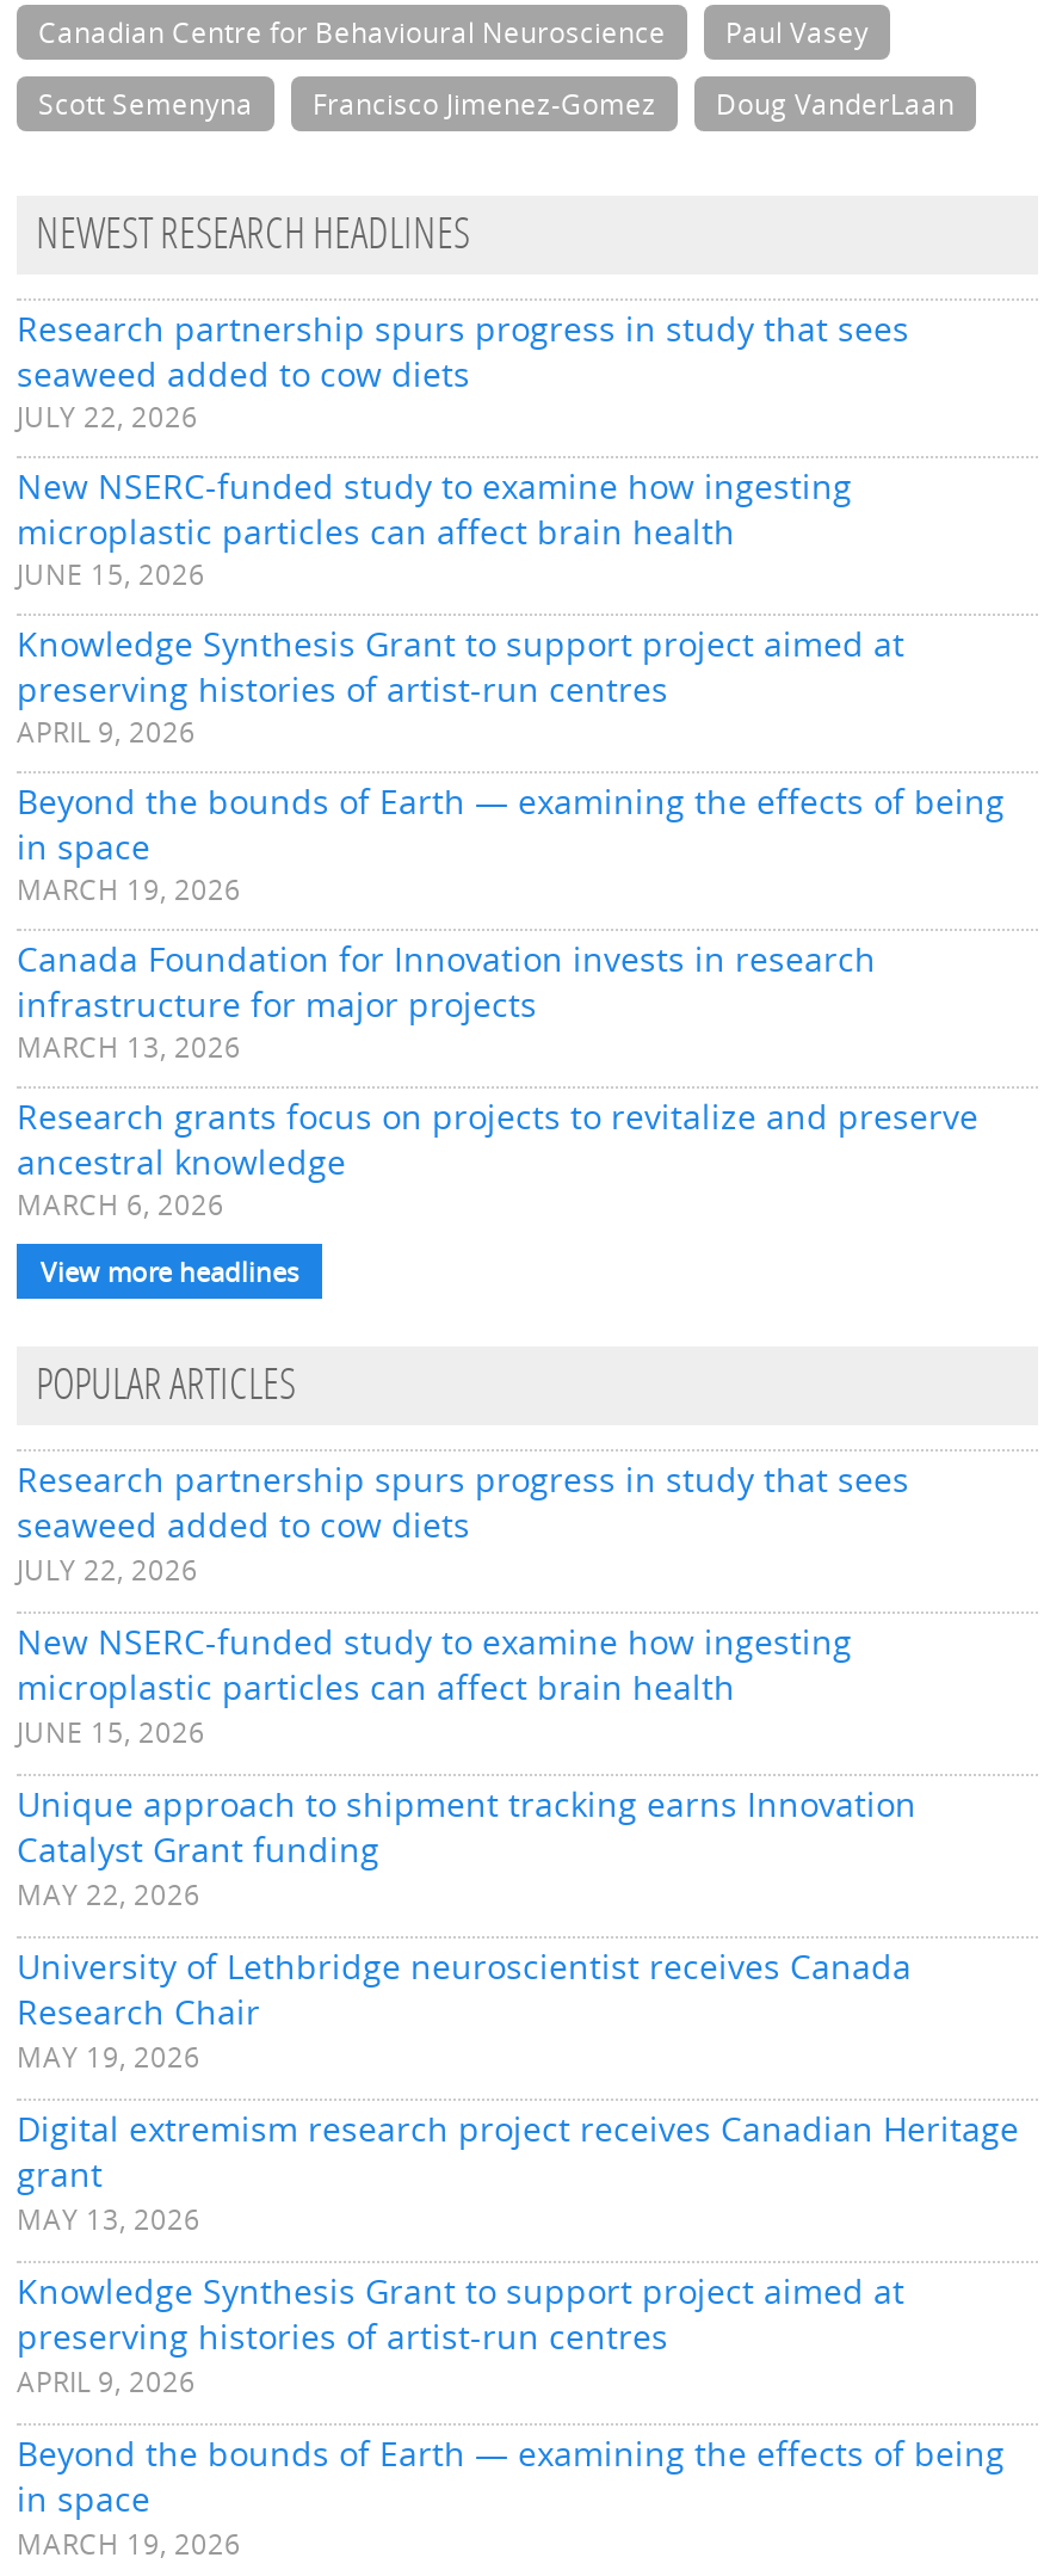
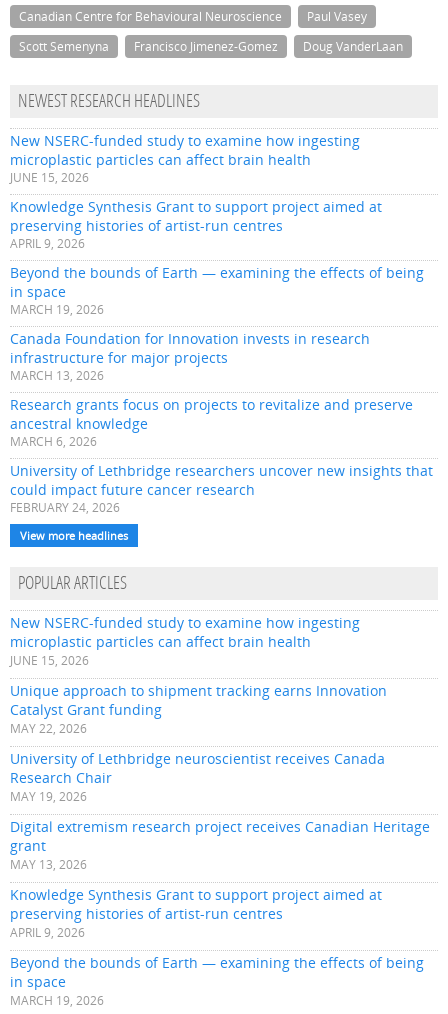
- Research partnership spurs progress in study that sees
- seaweed added to cow diets
- JULY 22, 2026

+ University of Lethbridge researchers uncover new insights that
+ could impact future cancer research
+ FEBRUARY 24, 2026

- Research partnership spurs progress in study that sees
- seaweed added to cow diets
- JULY 22, 2026
